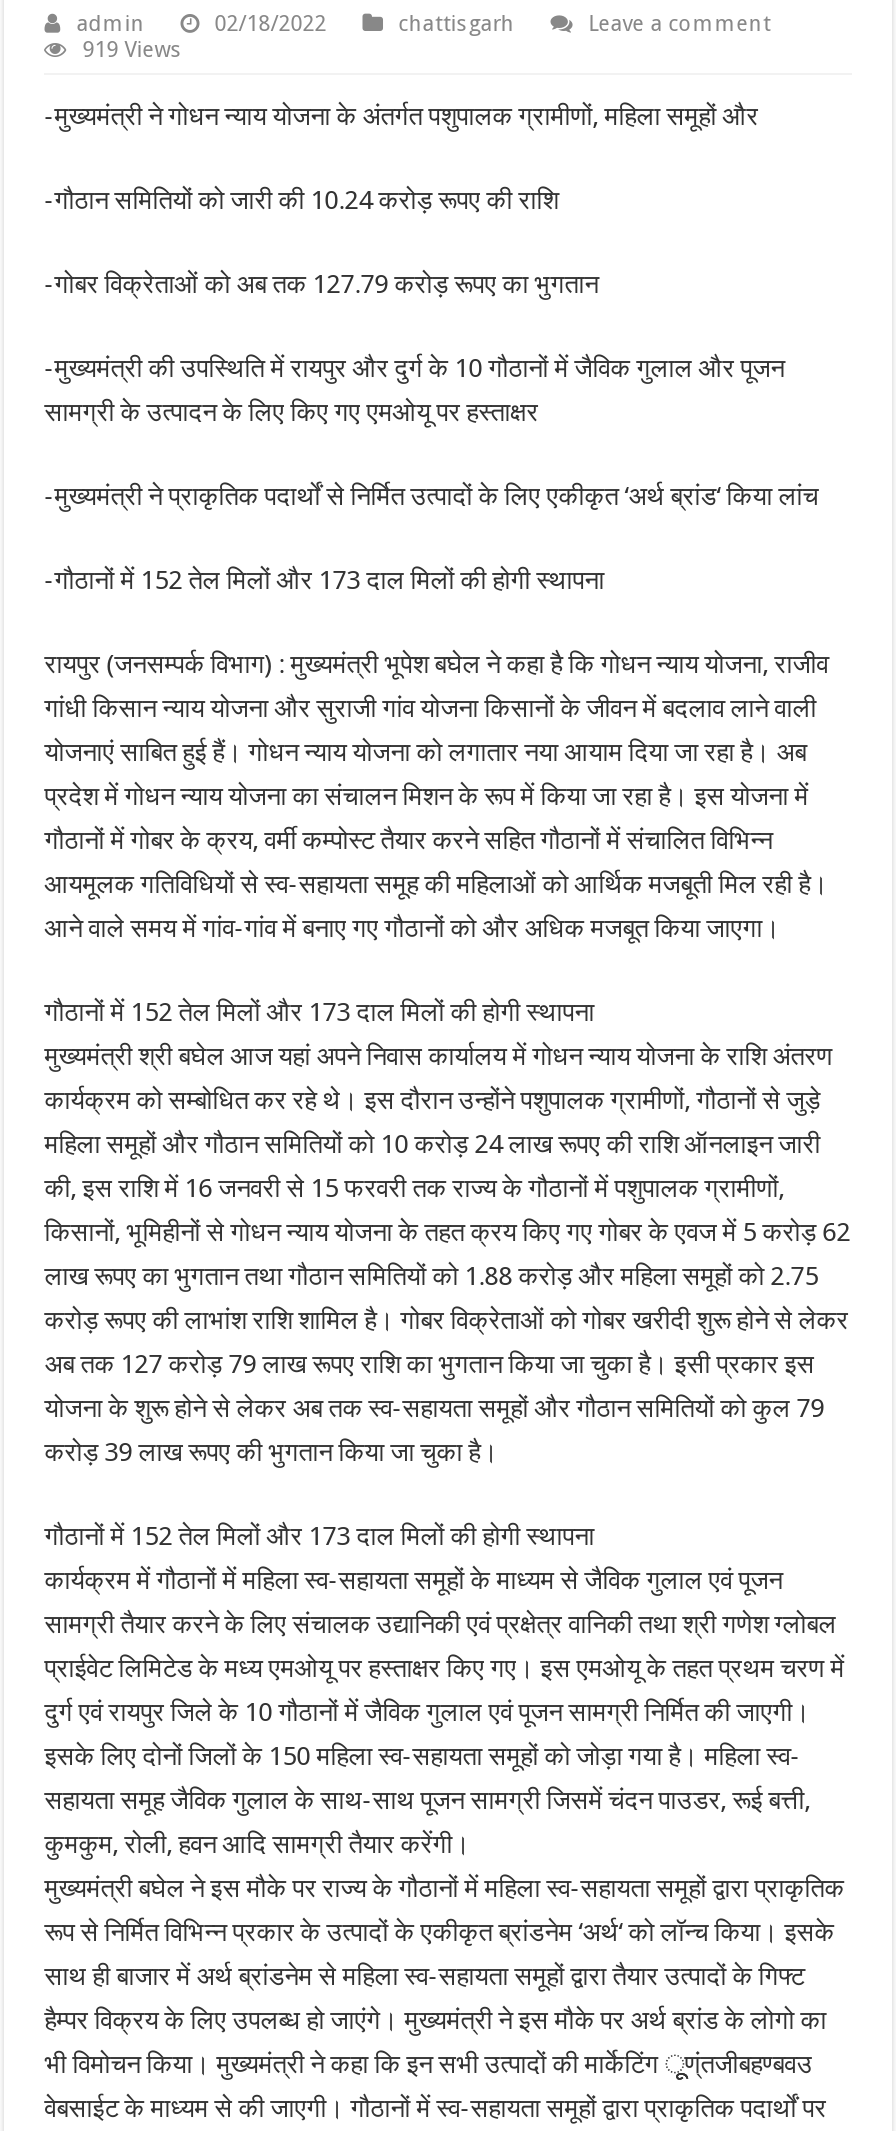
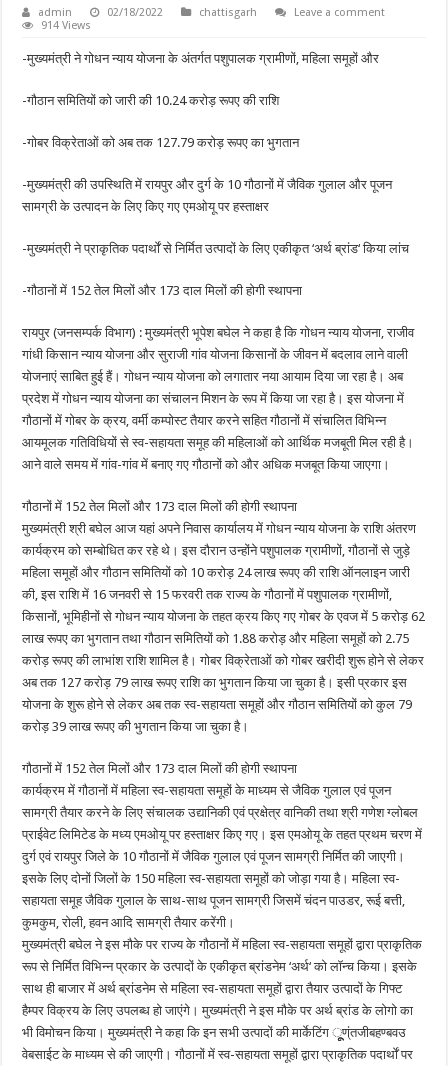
- 919 Views
+ 914 Views
